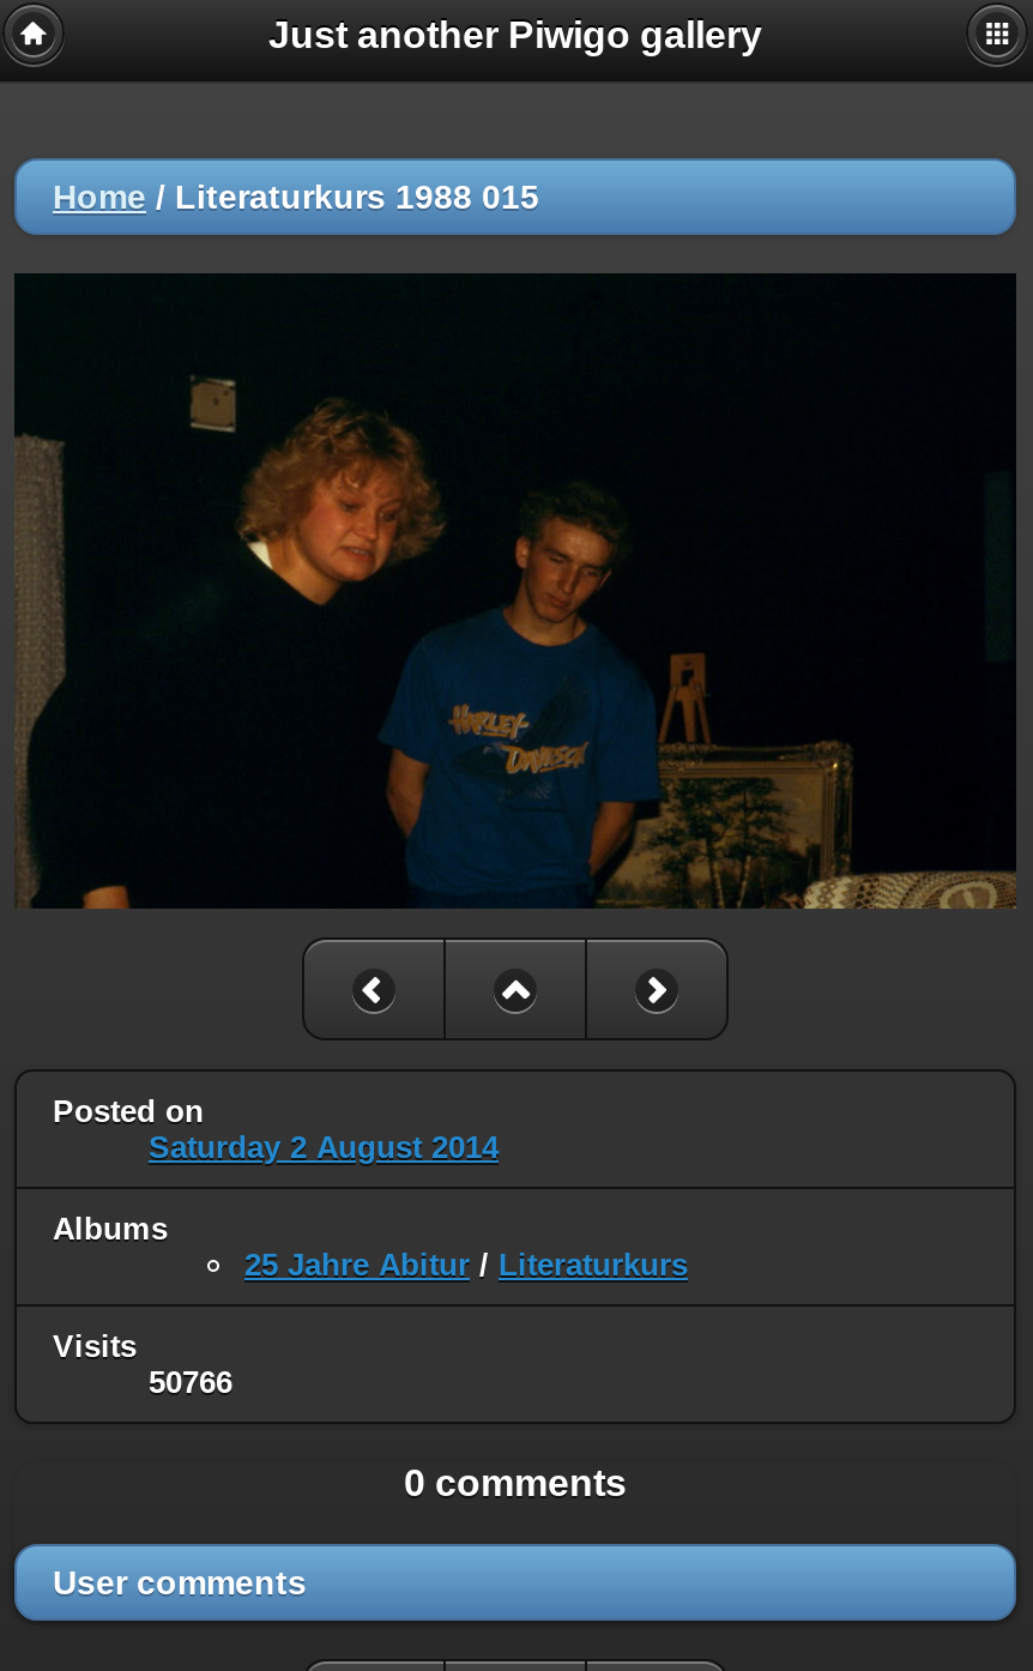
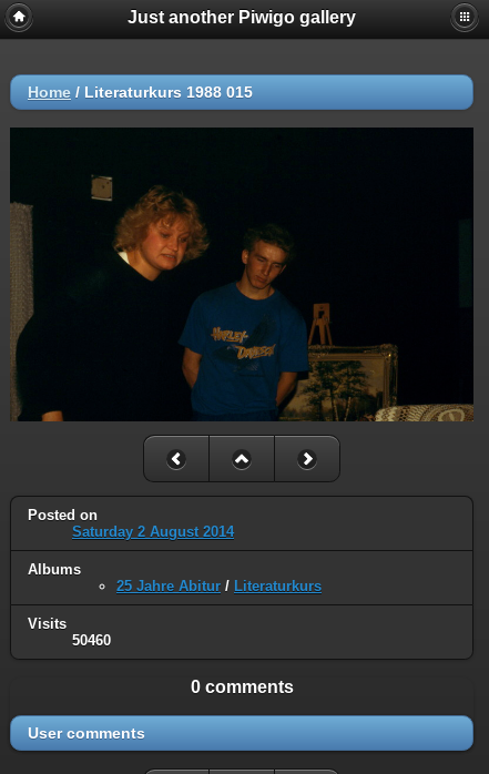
- 50766
+ 50460
